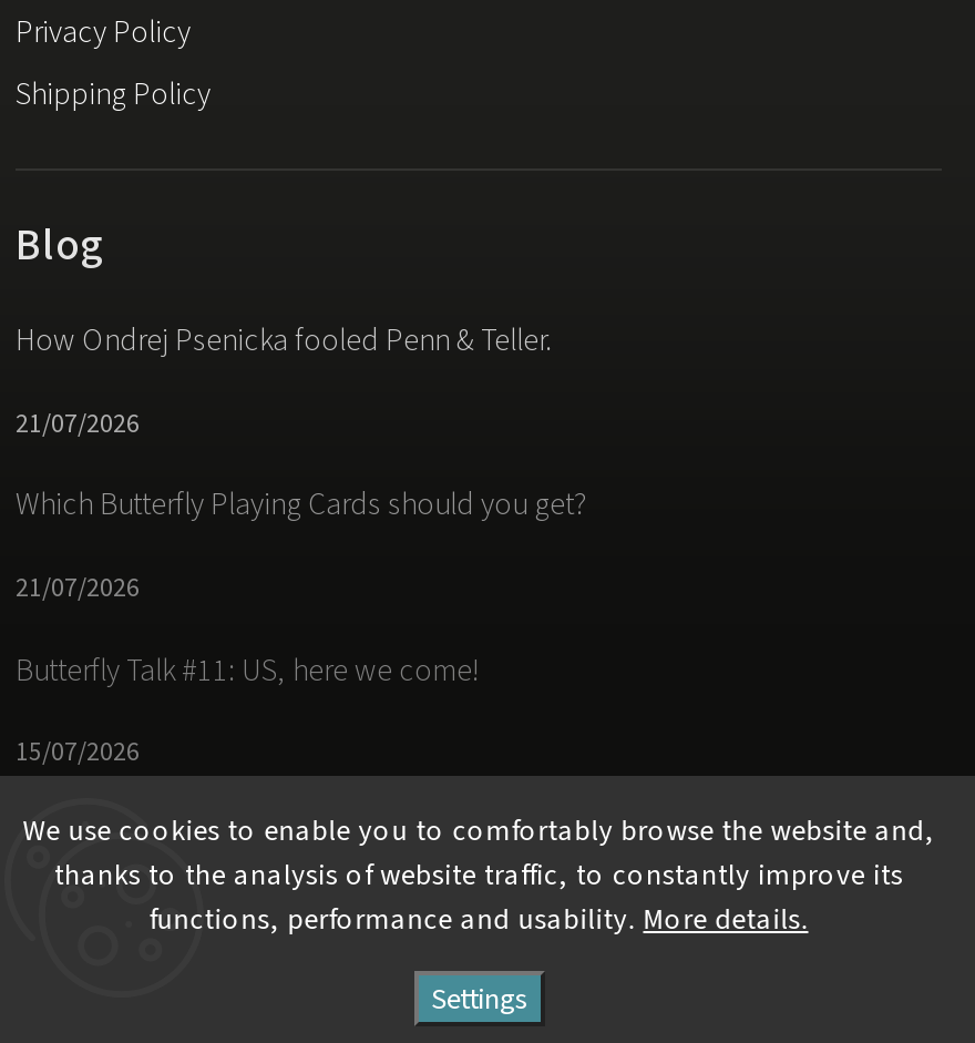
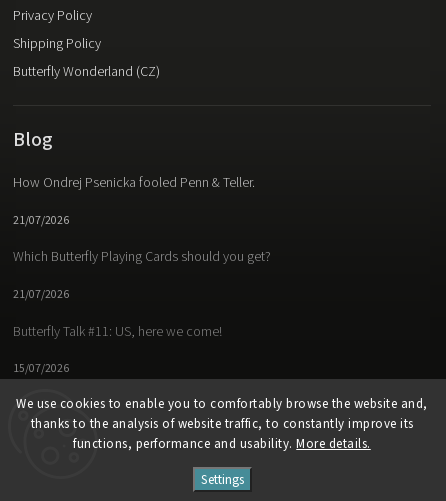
+ Butterfly Wonderland (CZ)
